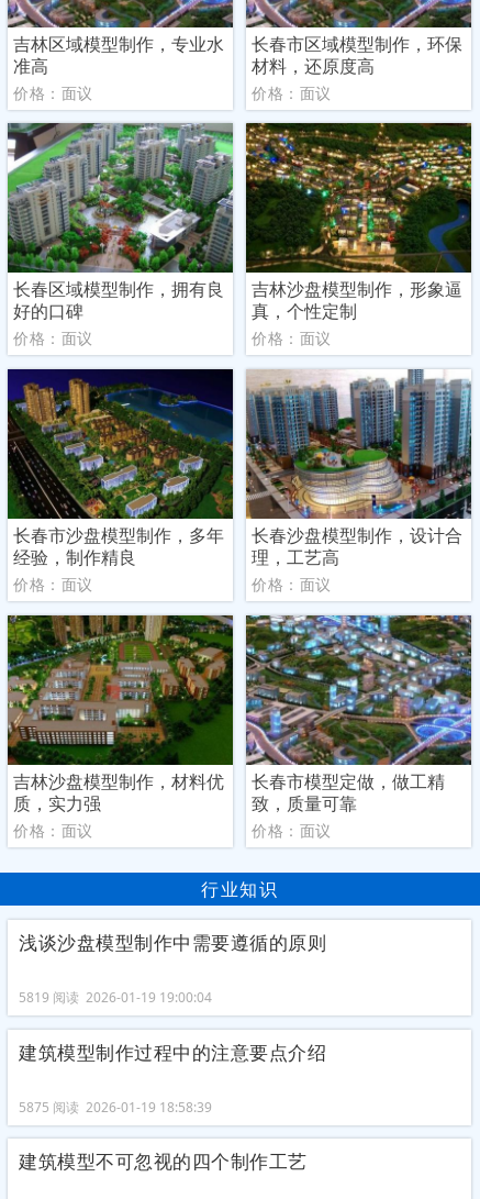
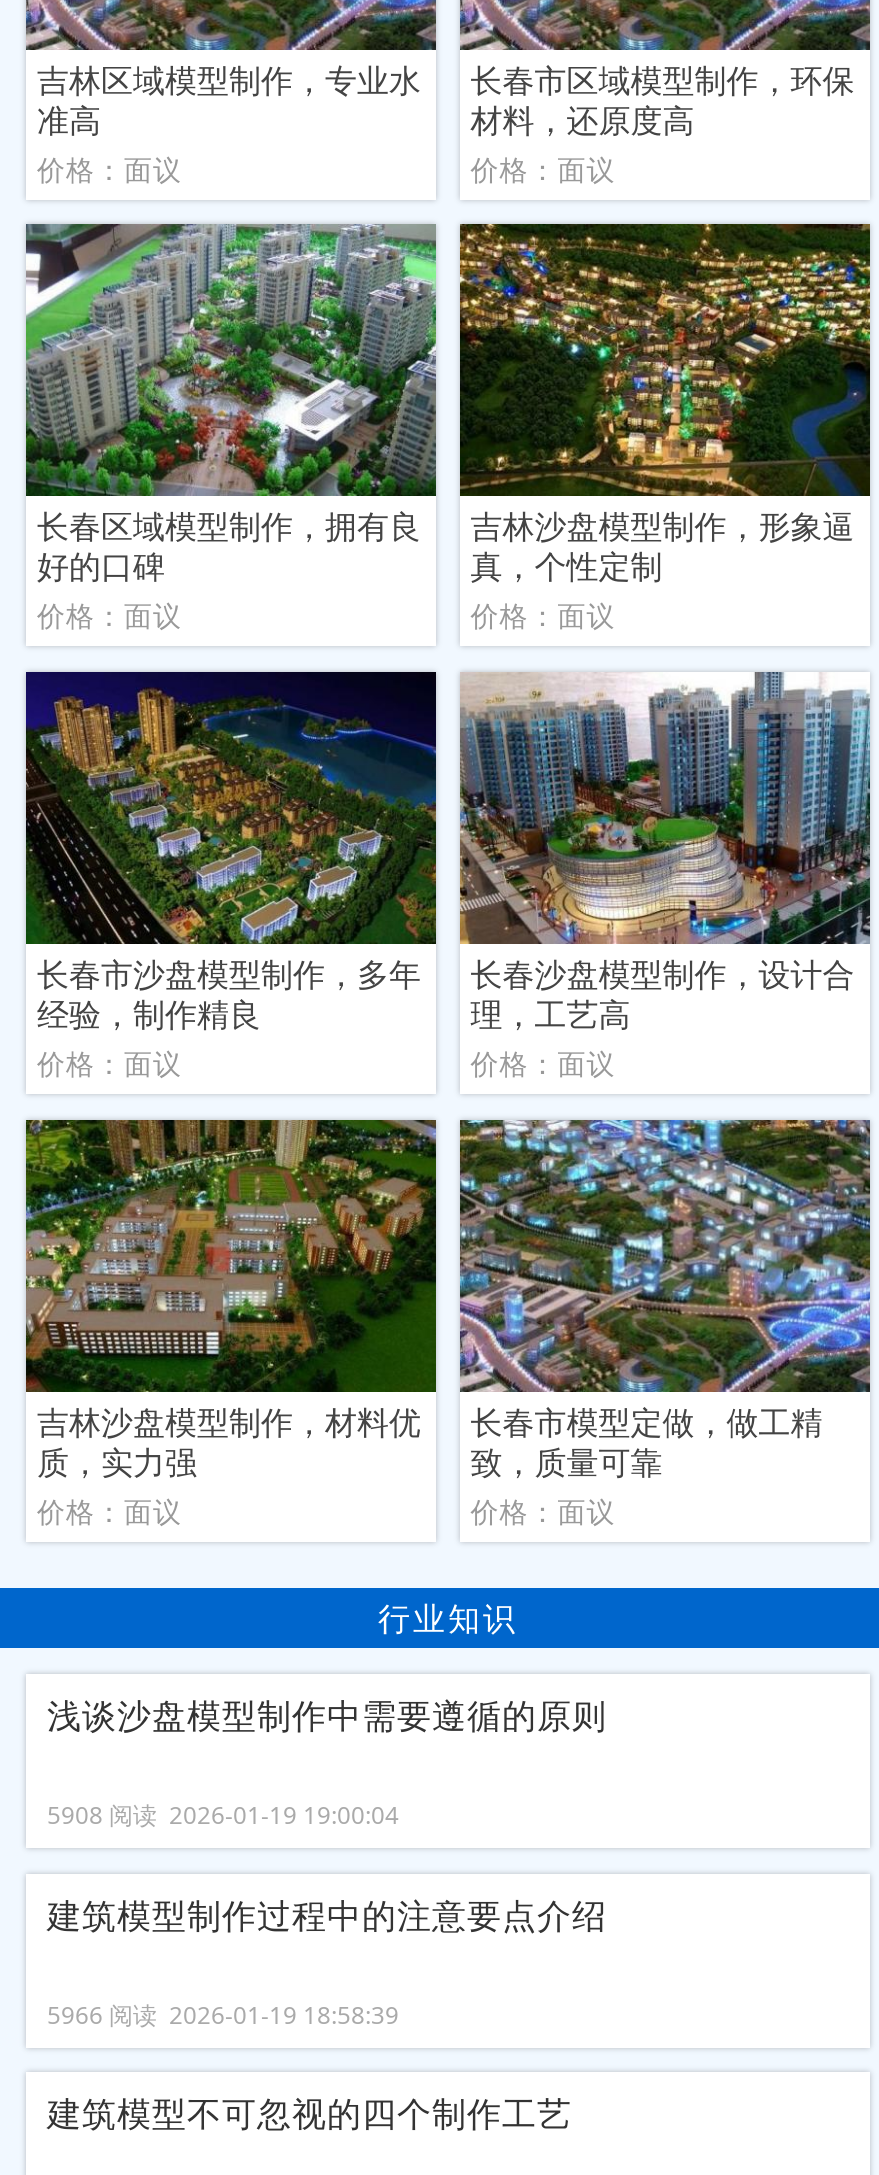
- 5819 阅读 2026-01-19 19:00:04
+ 5908 阅读 2026-01-19 19:00:04

- 5875 阅读 2026-01-19 18:58:39
+ 5966 阅读 2026-01-19 18:58:39
